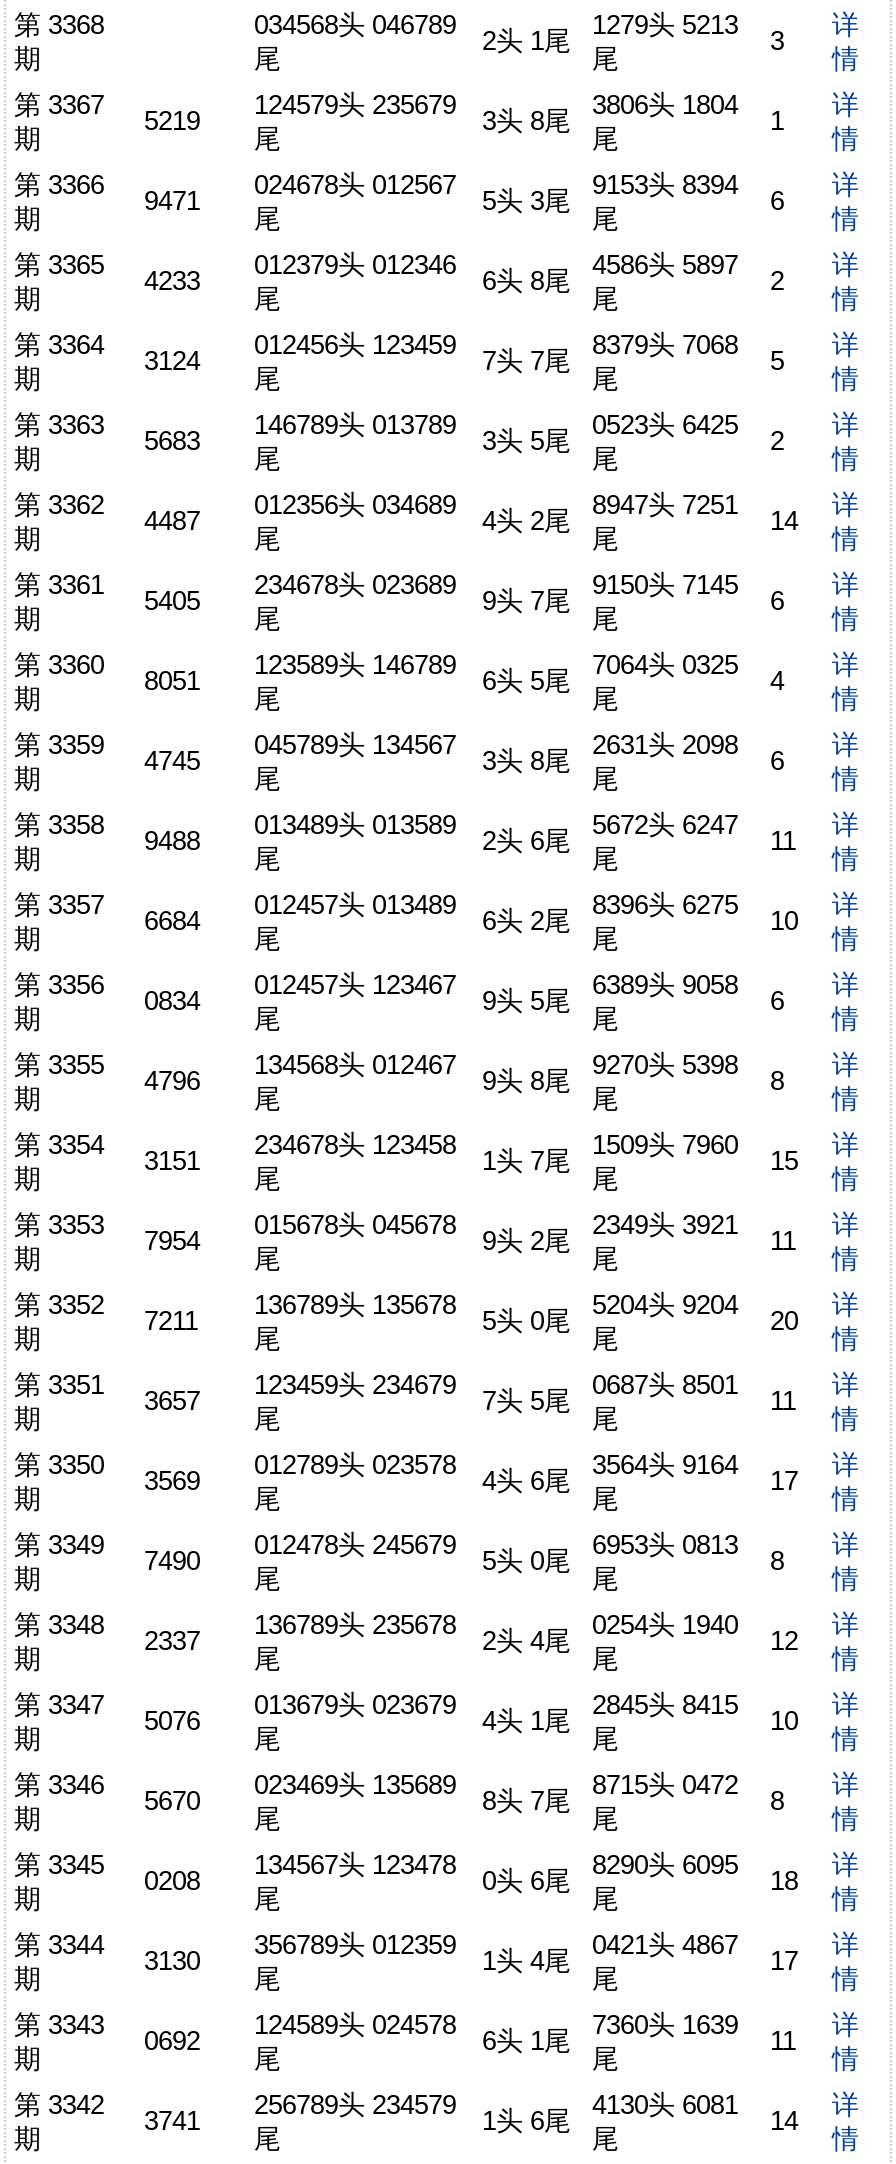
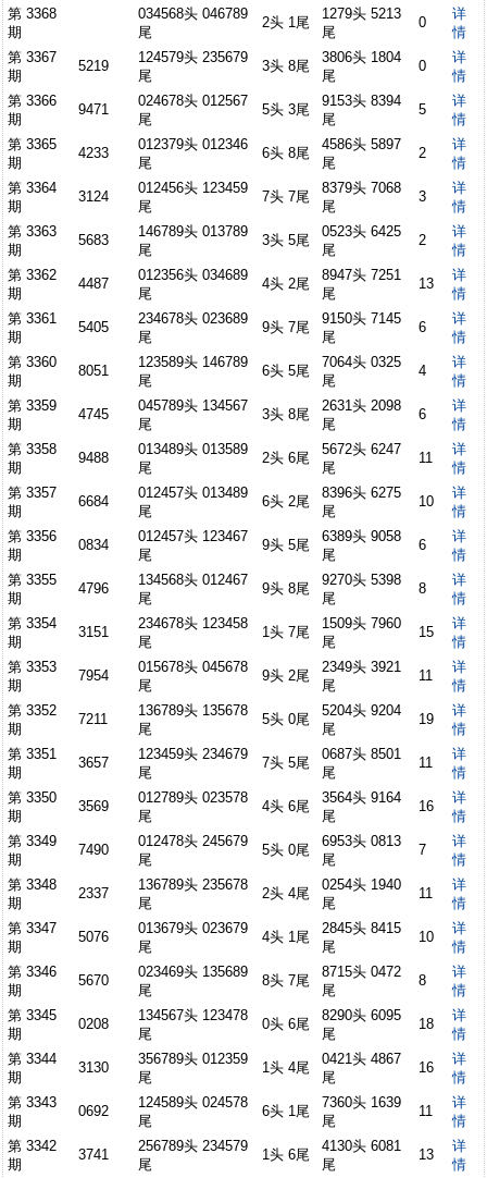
- 3
+ 0

- 1
+ 0

- 6
+ 5

- 5
+ 3

- 14
+ 13

- 20
+ 19

- 17
+ 16

- 8
+ 7

- 12
+ 11

- 17
+ 16

- 14
+ 13
